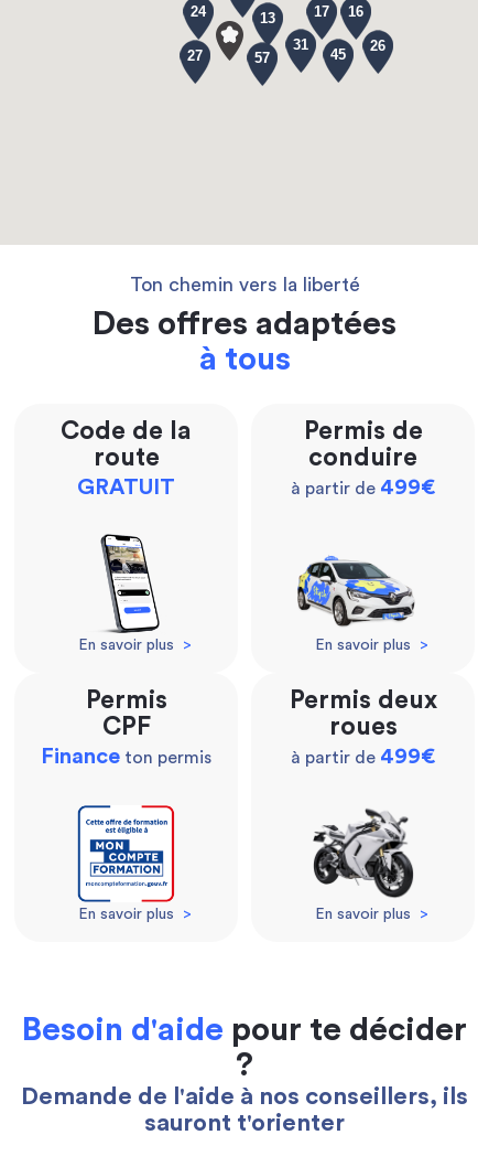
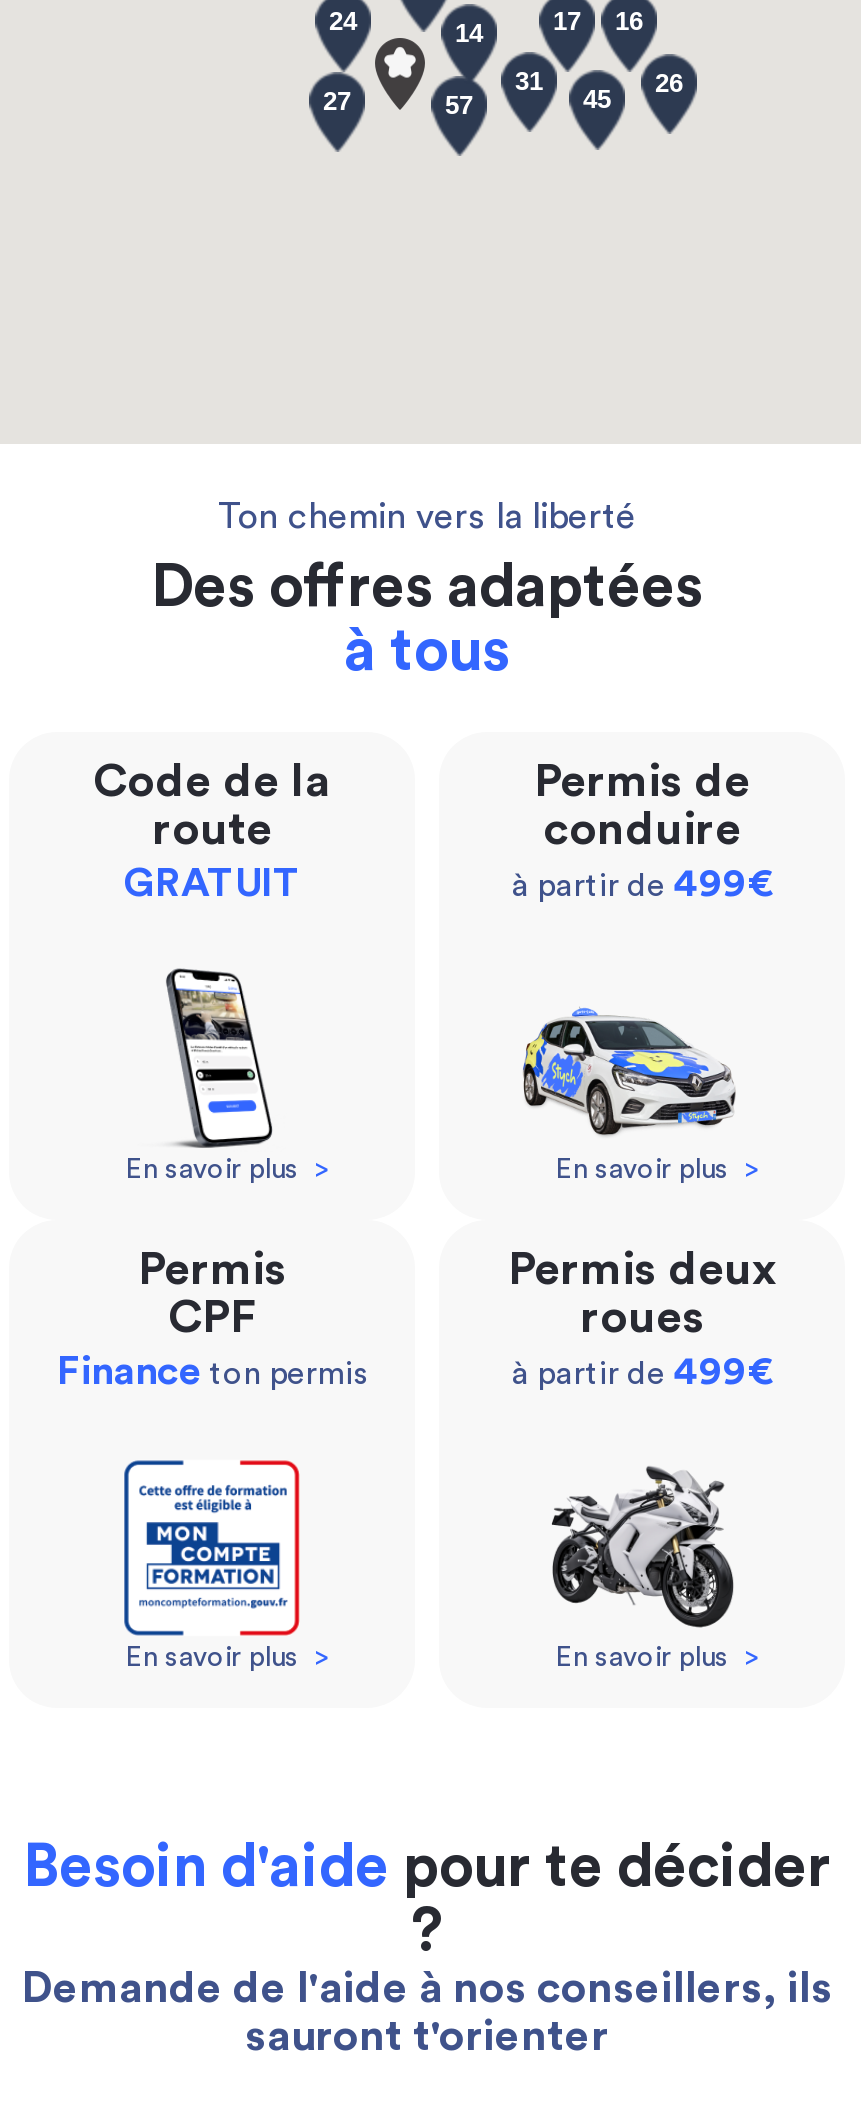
- 13
+ 14
